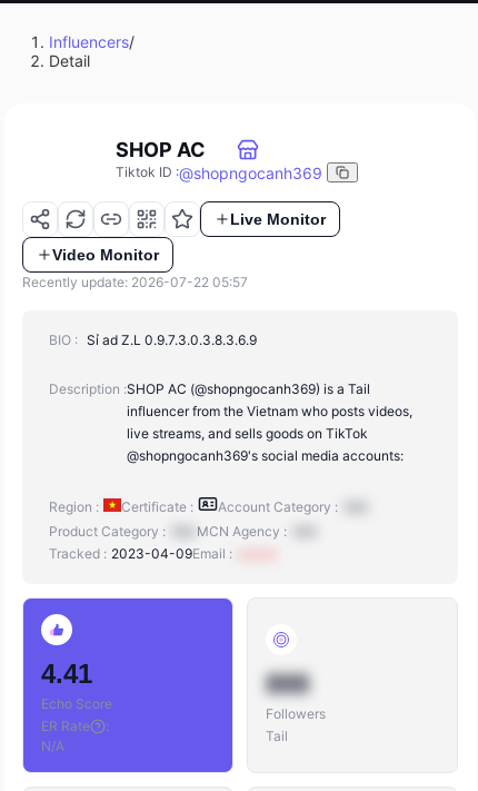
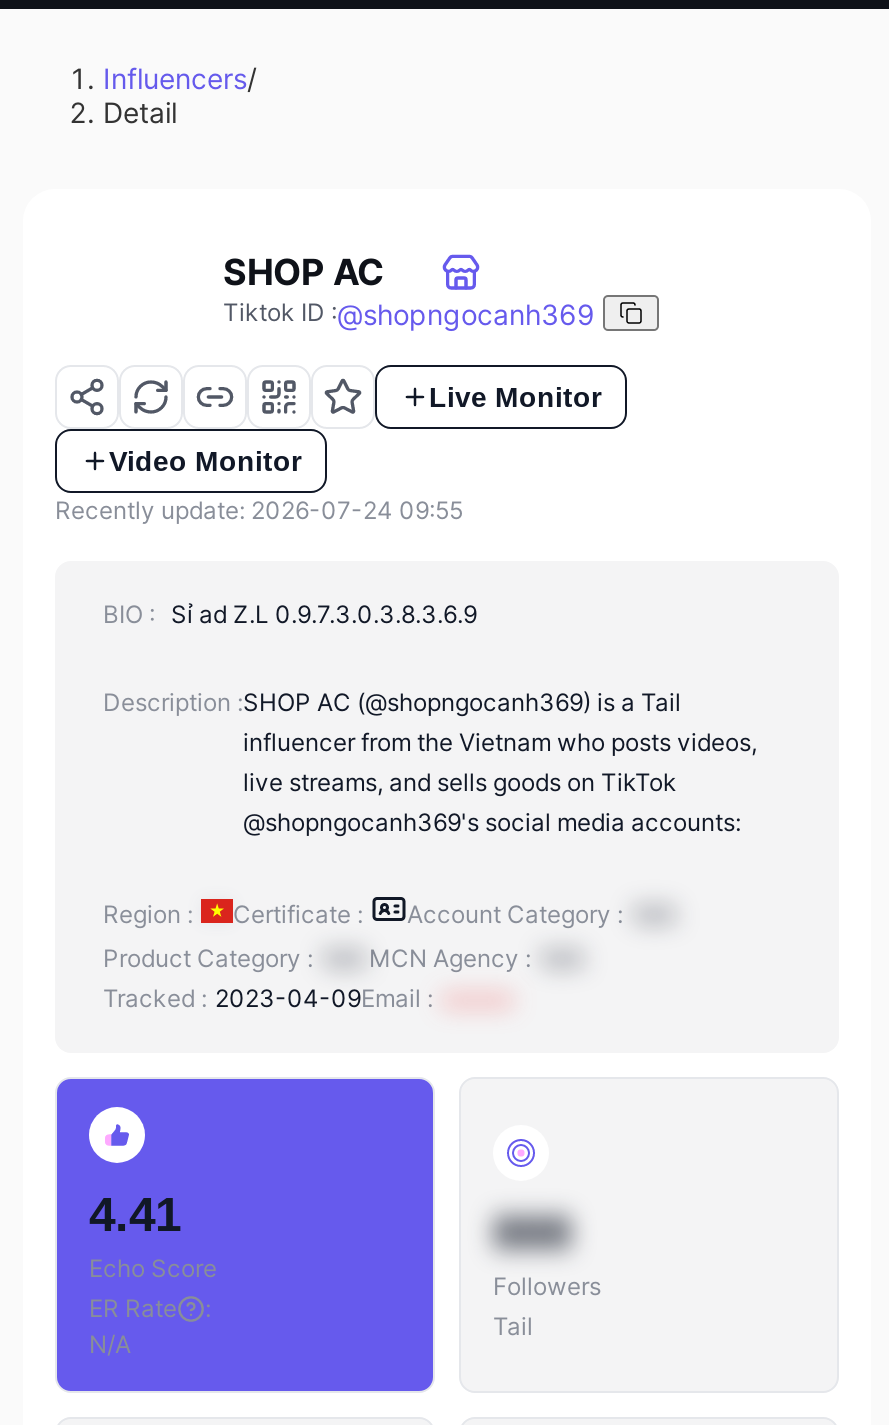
- Recently update: 2026-07-22 05:57
+ Recently update: 2026-07-24 09:55
